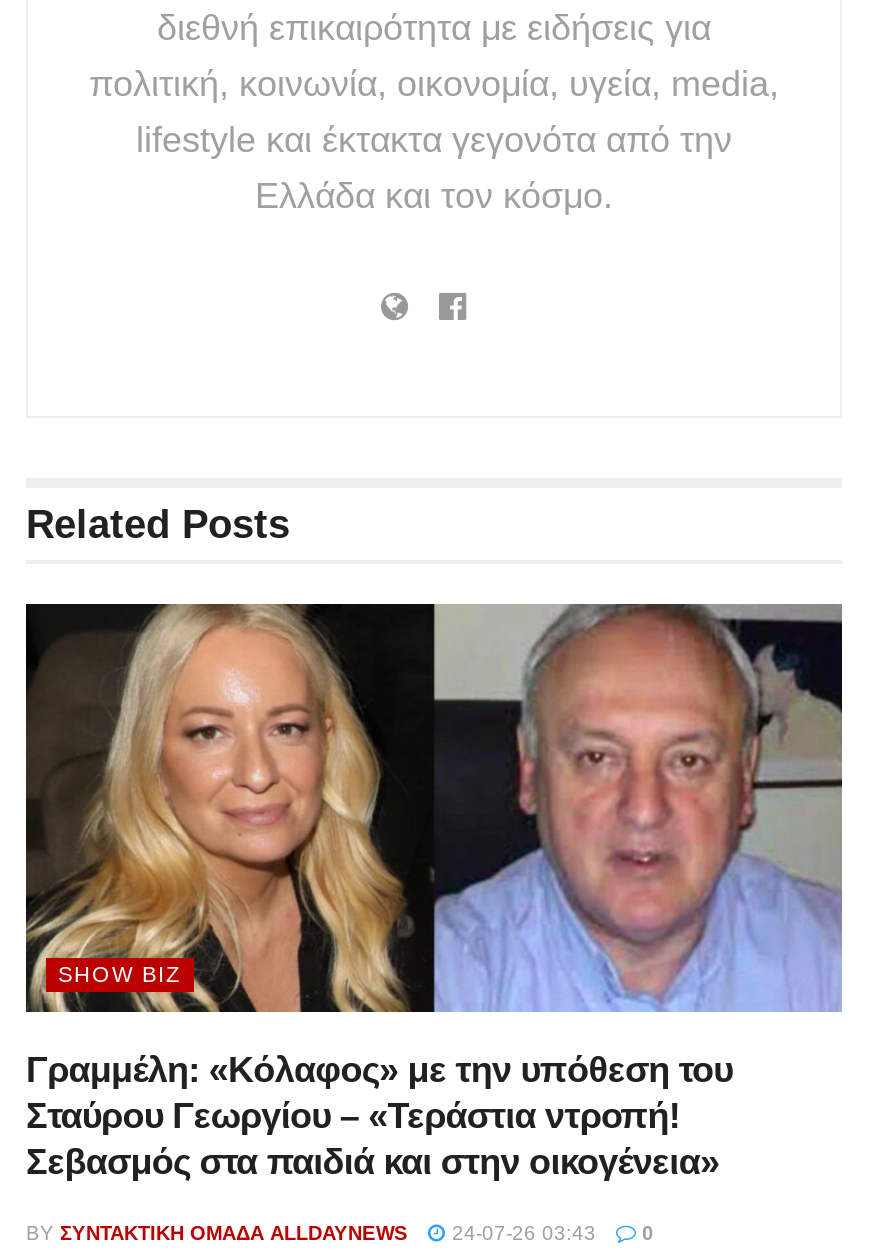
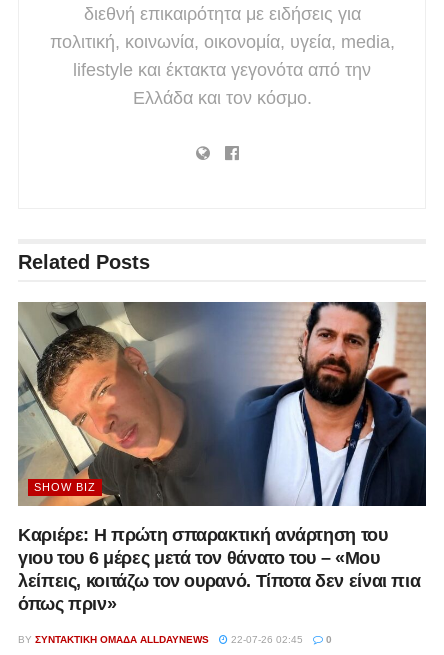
- [image]
- Γραμμέλη: «Κόλαφος» με την υπόθεση του
- Σταύρου Γεωργίου – «Τεράστια ντροπή!
- Σεβασμός στα παιδιά και στην οικογένεια»
+ [image]
+ Καριέρε: Η πρώτη σπαρακτική ανάρτηση του
+ γιου του 6 μέρες μετά τον θάνατο του – «Μου
+ λείπεις, κοιτάζω τον ουρανό. Τίποτα δεν είναι πια
+ όπως πριν»

- BY ΣΥΝΤΑΚΤΙΚΉ ΟΜΆΔΑ ALLDAYNEWS 24-07-26 03:43 0
+ BY ΣΥΝΤΑΚΤΙΚΉ ΟΜΆΔΑ ALLDAYNEWS 22-07-26 02:45 0
